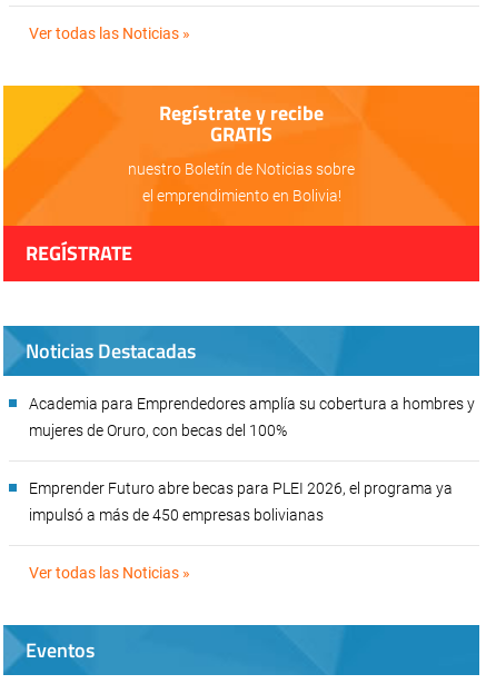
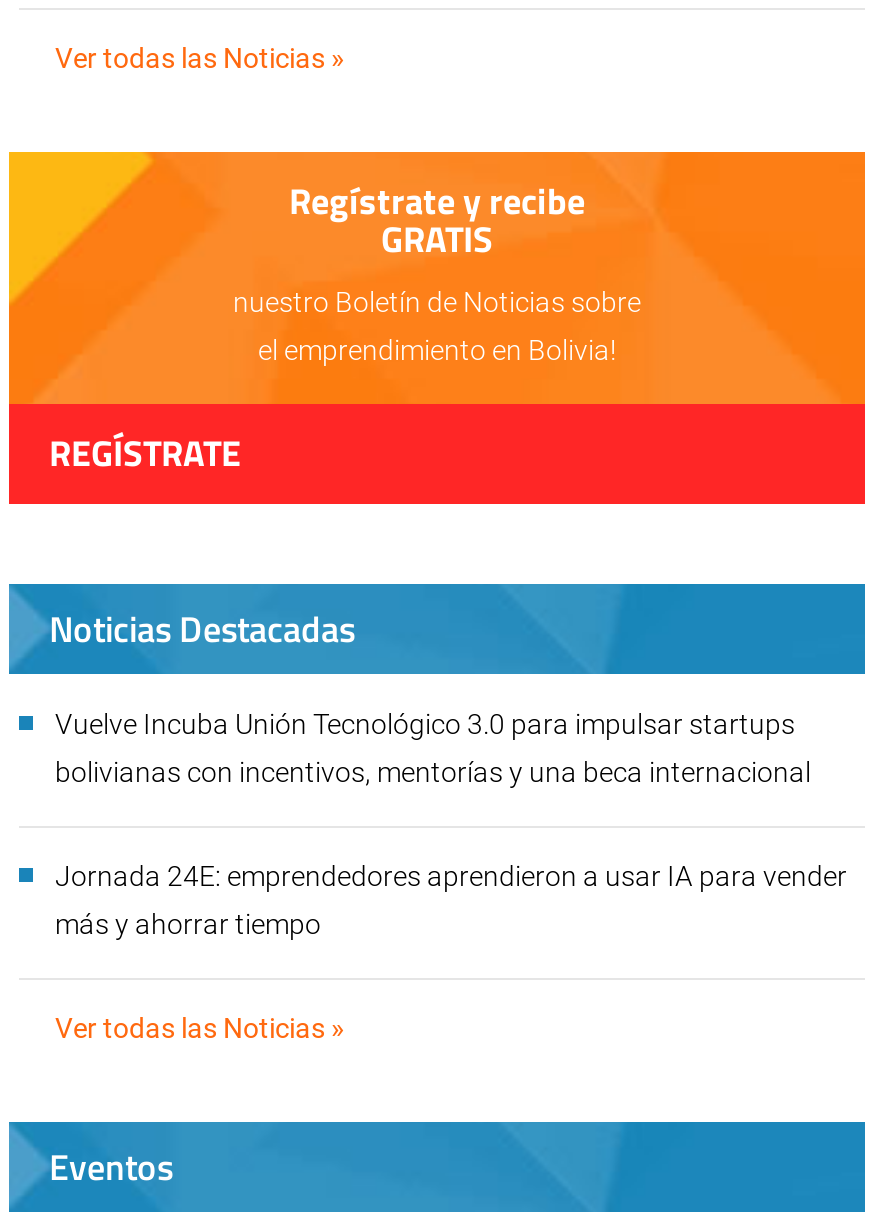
- Academia para Emprendedores amplía su cobertura a hombres y
+ Vuelve Incuba Unión Tecnológico 3.0 para impulsar startups

- mujeres de Oruro, con becas del 100%
+ bolivianas con incentivos, mentorías y una beca internacional

- Emprender Futuro abre becas para PLEI 2026, el programa ya
+ Jornada 24E: emprendedores aprendieron a usar IA para vender

- impulsó a más de 450 empresas bolivianas
+ más y ahorrar tiempo
